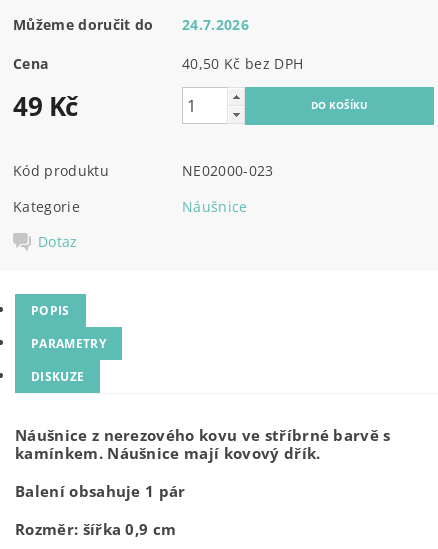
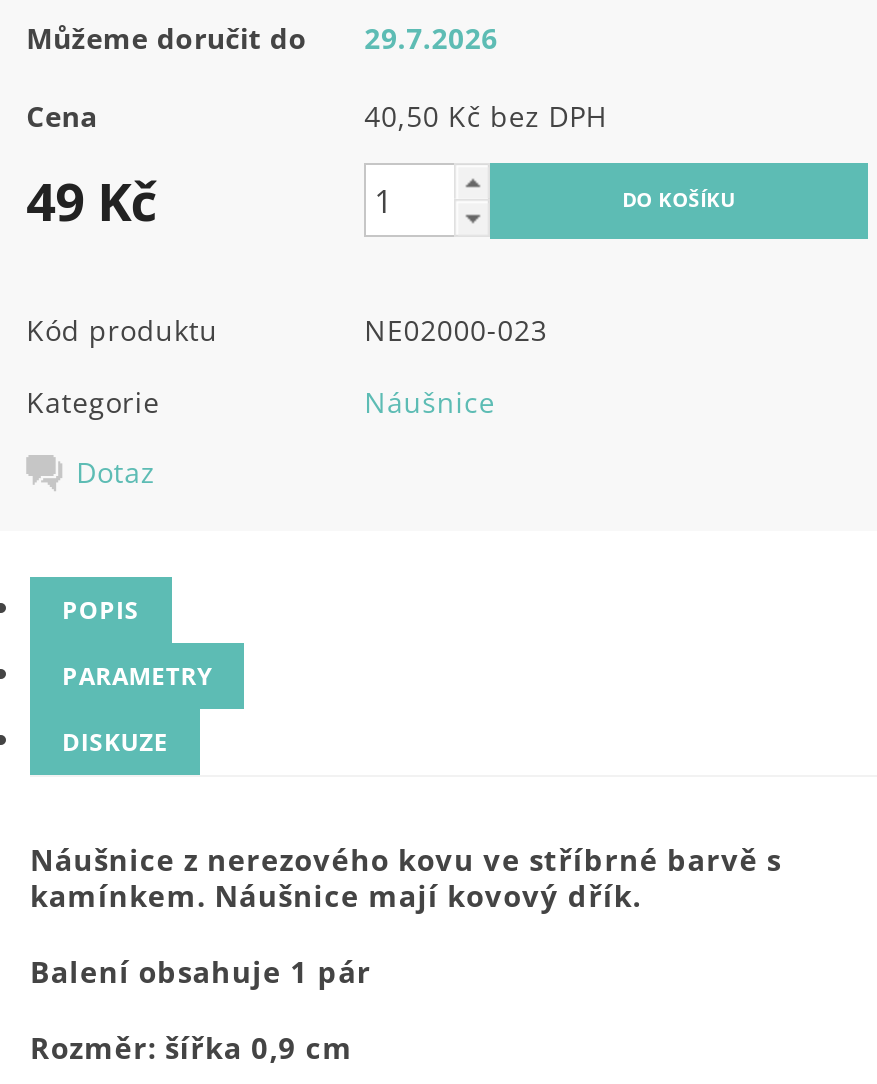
- Můžeme doručit do 24.7.2026
+ Můžeme doručit do 29.7.2026
